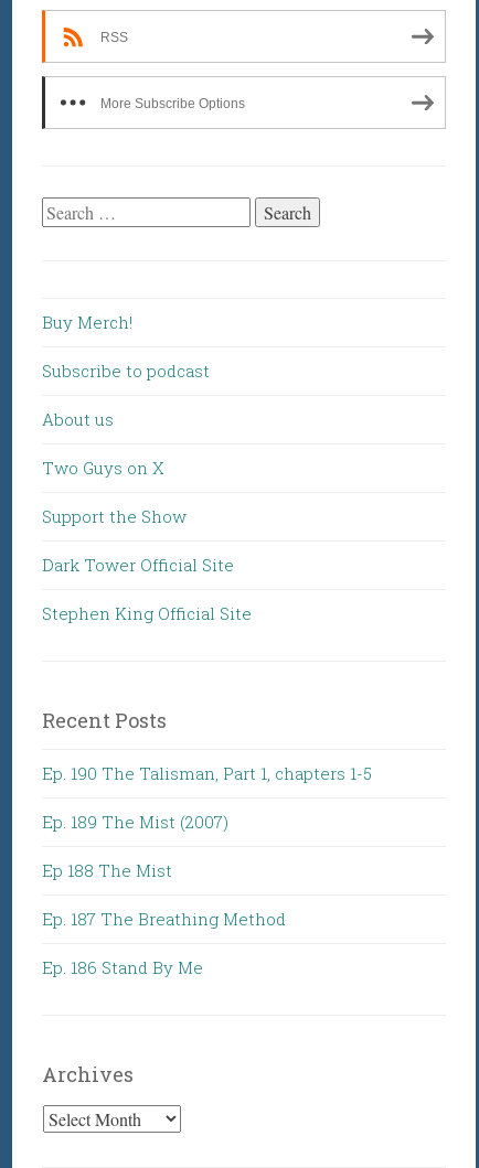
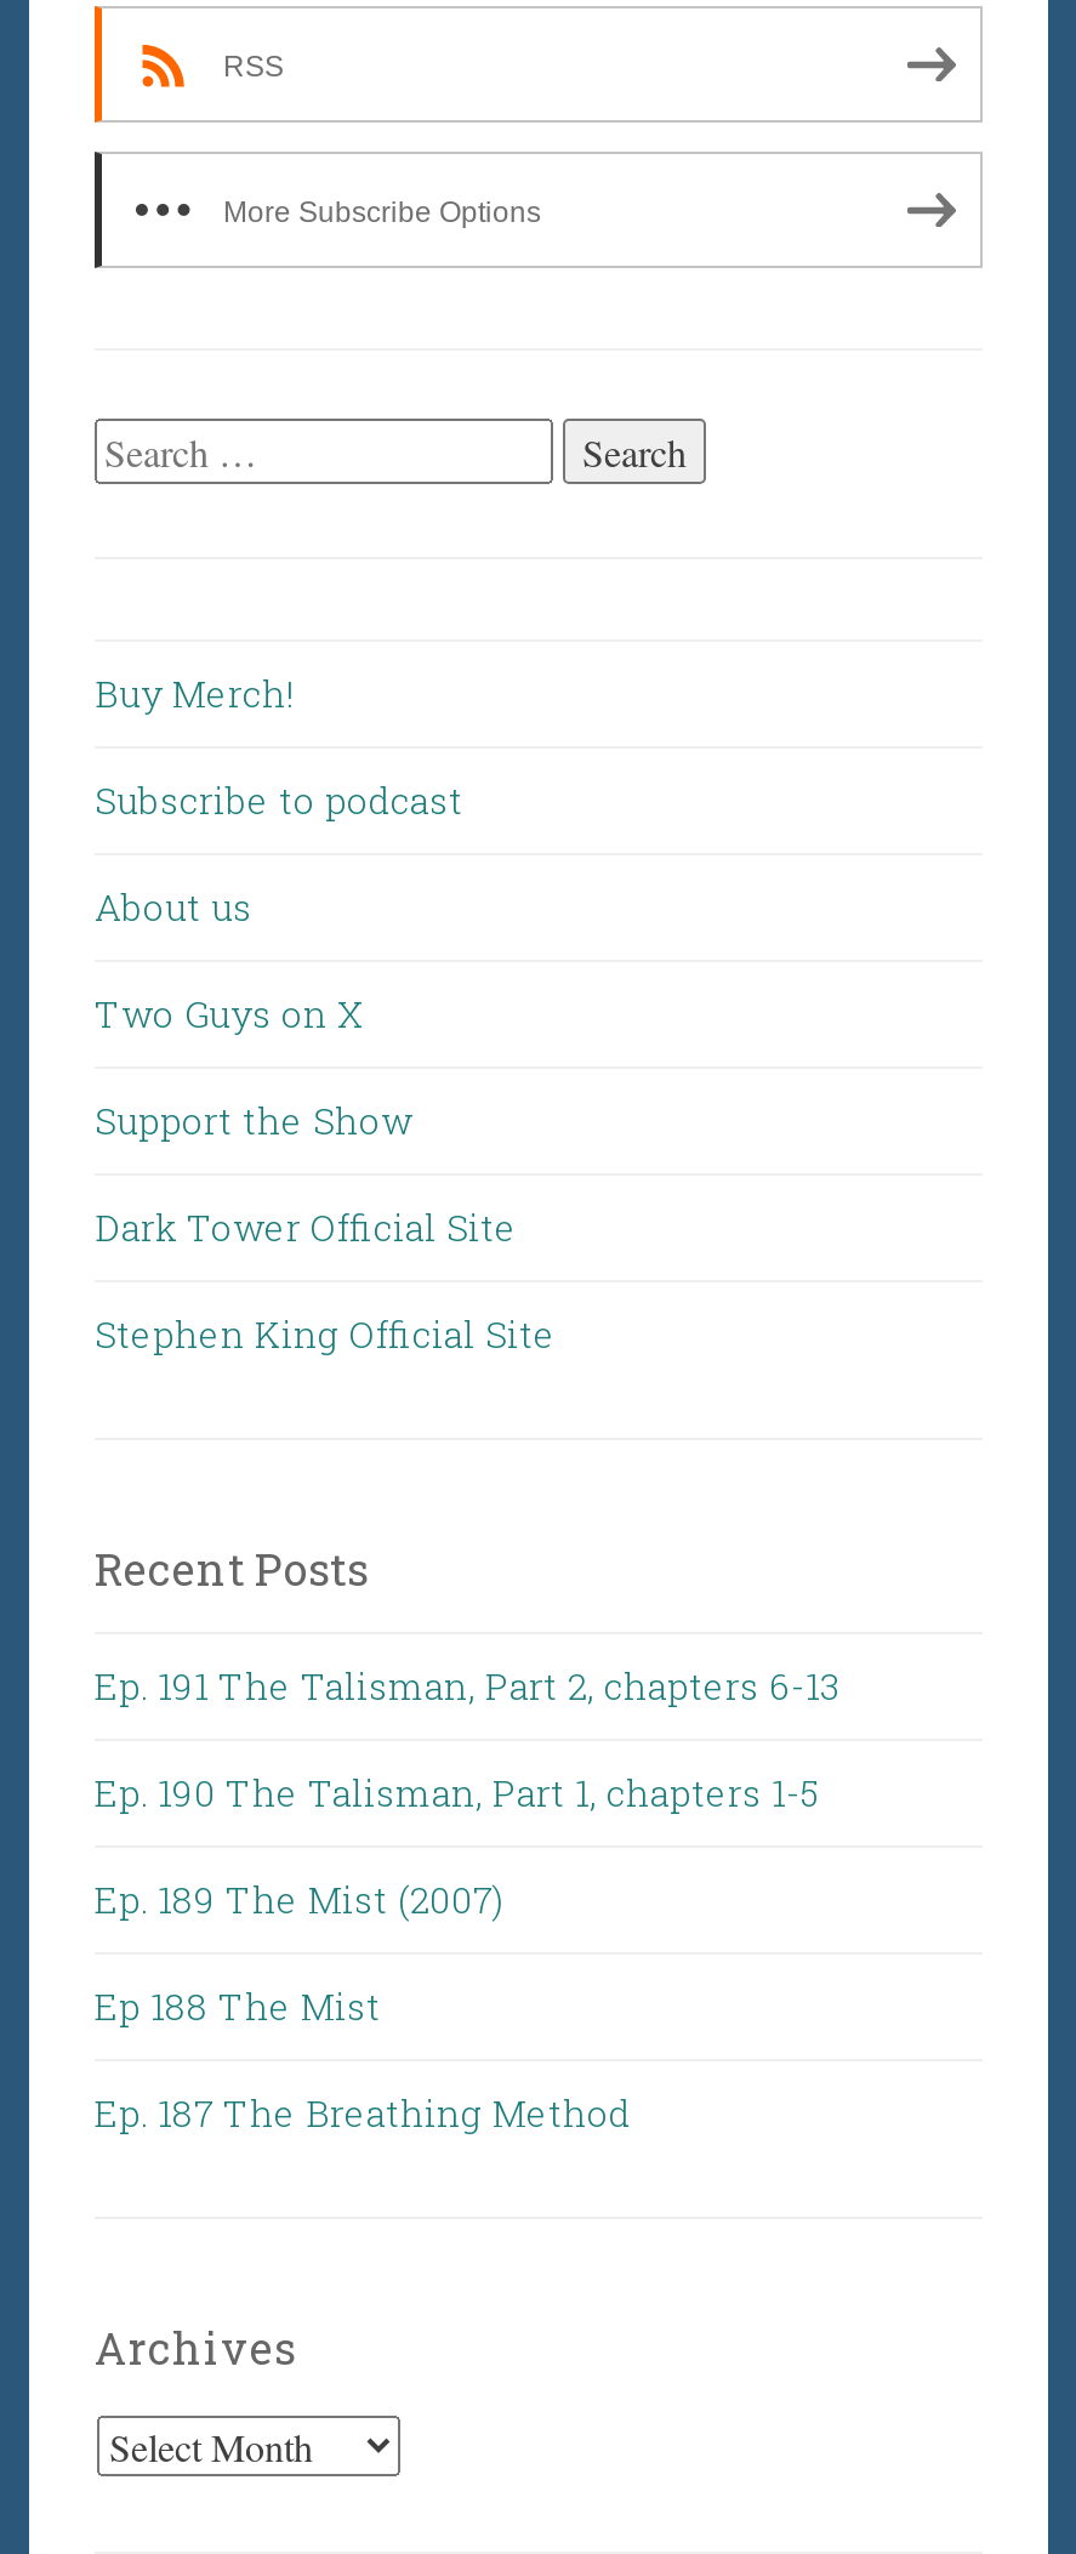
+ Ep. 191 The Talisman, Part 2, chapters 6-13

moved down: Ep. 190 The Talisman, Part 1, chapters 1-5 | Ep. 189 The Mist (2007) | Ep 188 The Mist | Ep. 187 The Breathing Method

- Ep. 186 Stand By Me
